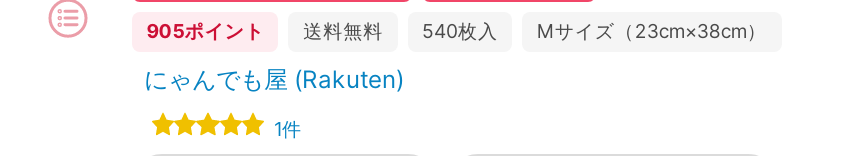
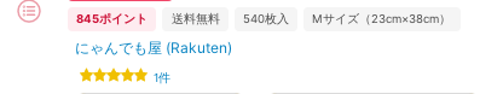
- 905ポイント
+ 845ポイント
